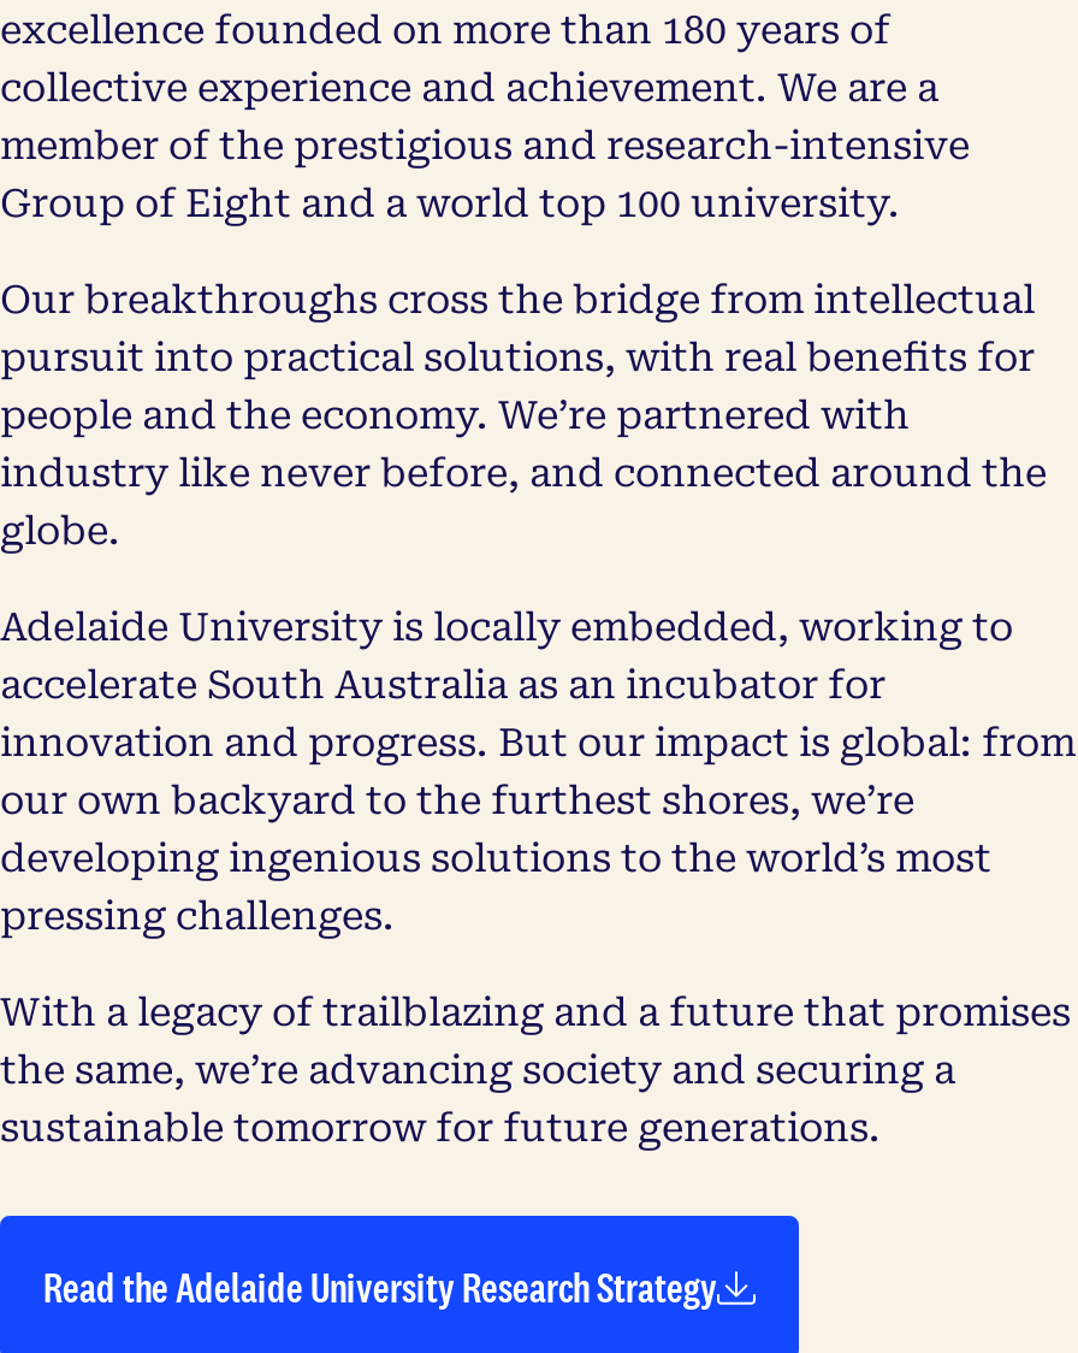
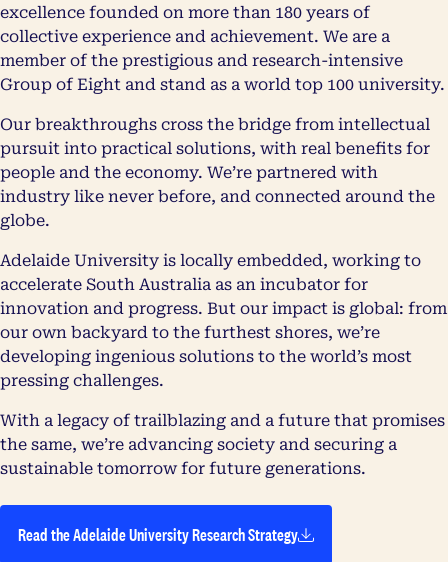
- Group of Eight and a world top 100 university.
+ Group of Eight and stand as a world top 100 university.
